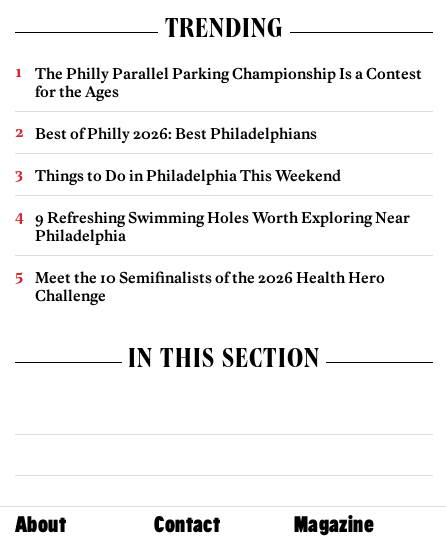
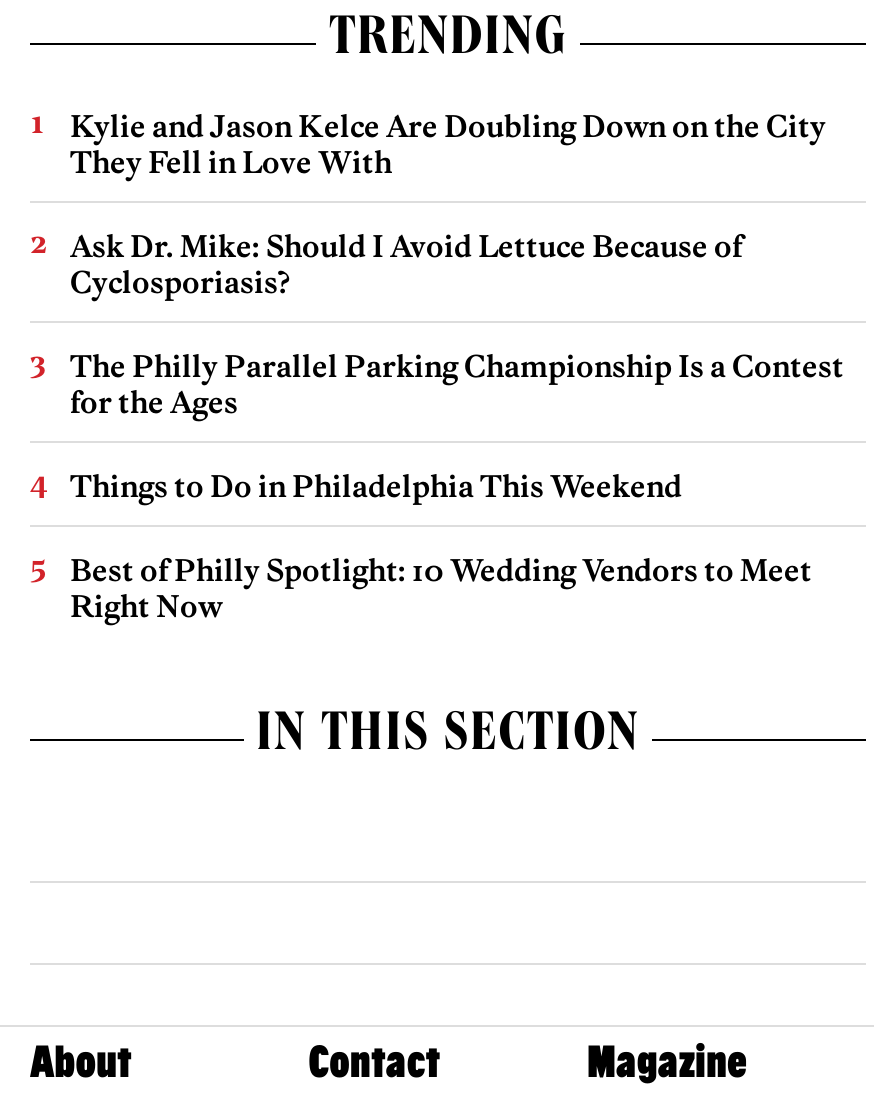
+ Kylie and Jason Kelce Are Doubling Down on the City
+ They Fell in Love With
+ Ask Dr. Mike: Should I Avoid Lettuce Because of
+ Cyclosporiasis?

moved down: The Philly Parallel Parking Championship Is a Contest | for the Ages

- Best of Philly 2026: Best Philadelphians

moved down: Things to Do in Philadelphia This Weekend

- 9 Refreshing Swimming Holes Worth Exploring Near
- Philadelphia
- Meet the 10 Semifinalists of the 2026 Health Hero
- Challenge
+ Best of Philly Spotlight: 10 Wedding Vendors to Meet
+ Right Now
